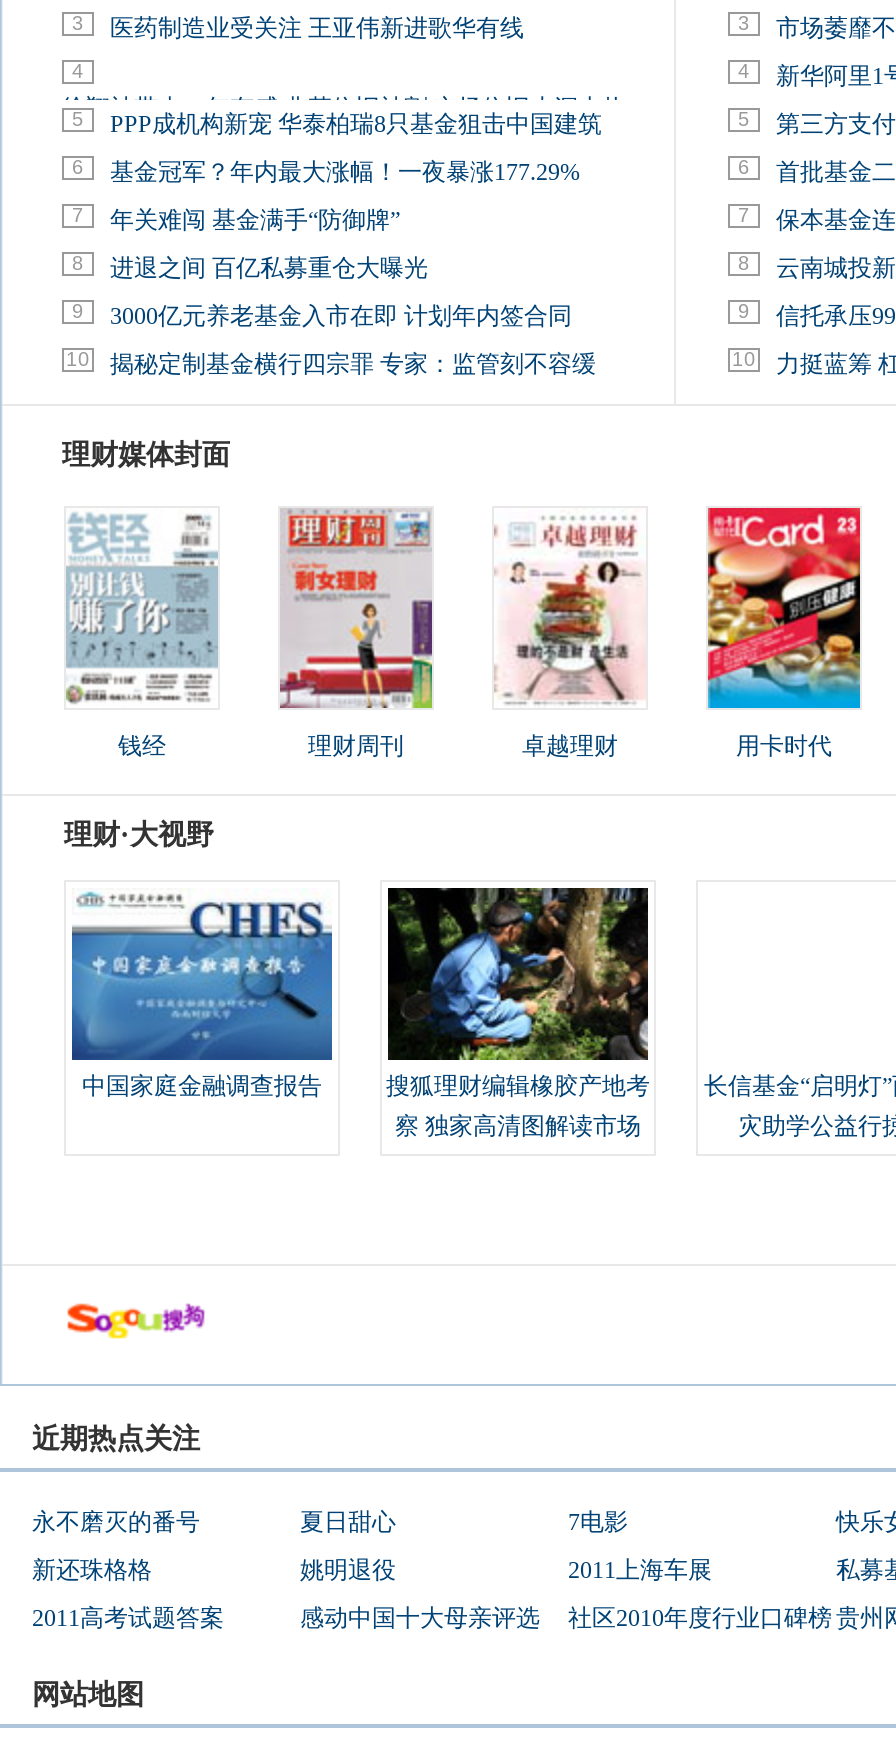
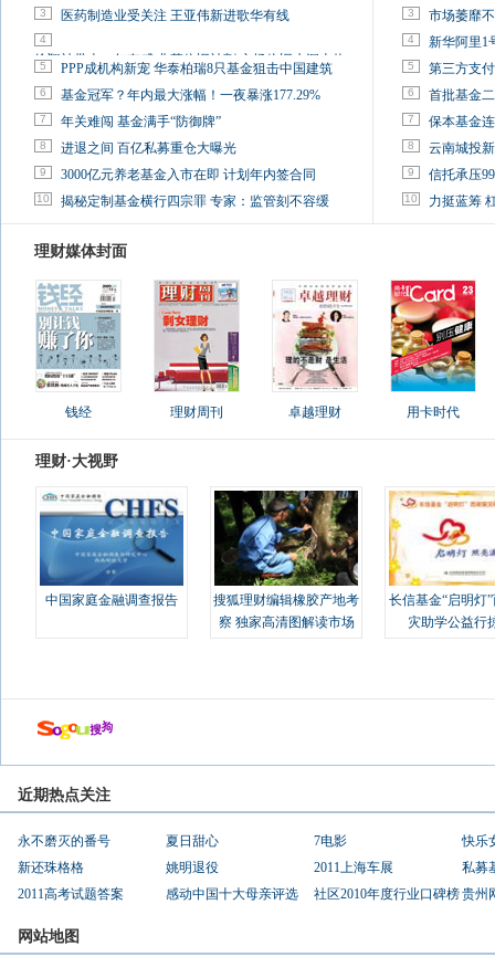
+ [image]
